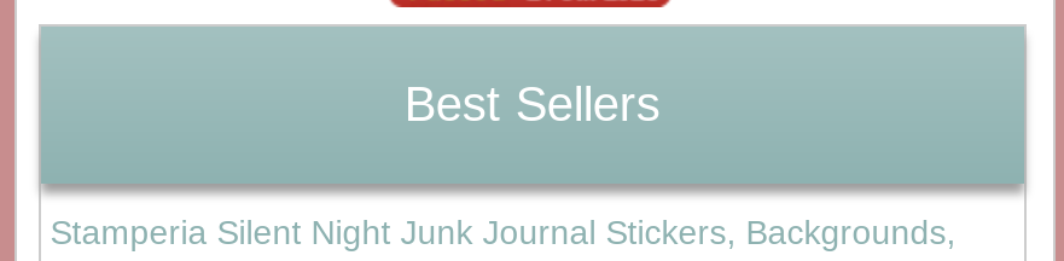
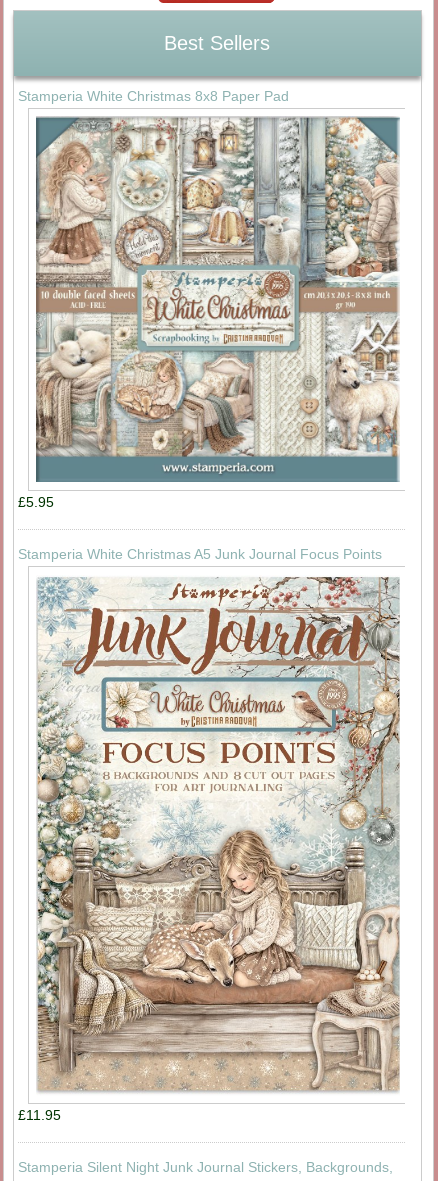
+ Stamperia White Christmas 8x8 Paper Pad

+ [image]
+ £5.95
+ Stamperia White Christmas A5 Junk Journal Focus Points

+ [image]
+ £11.95
